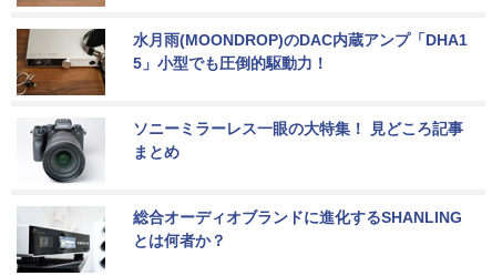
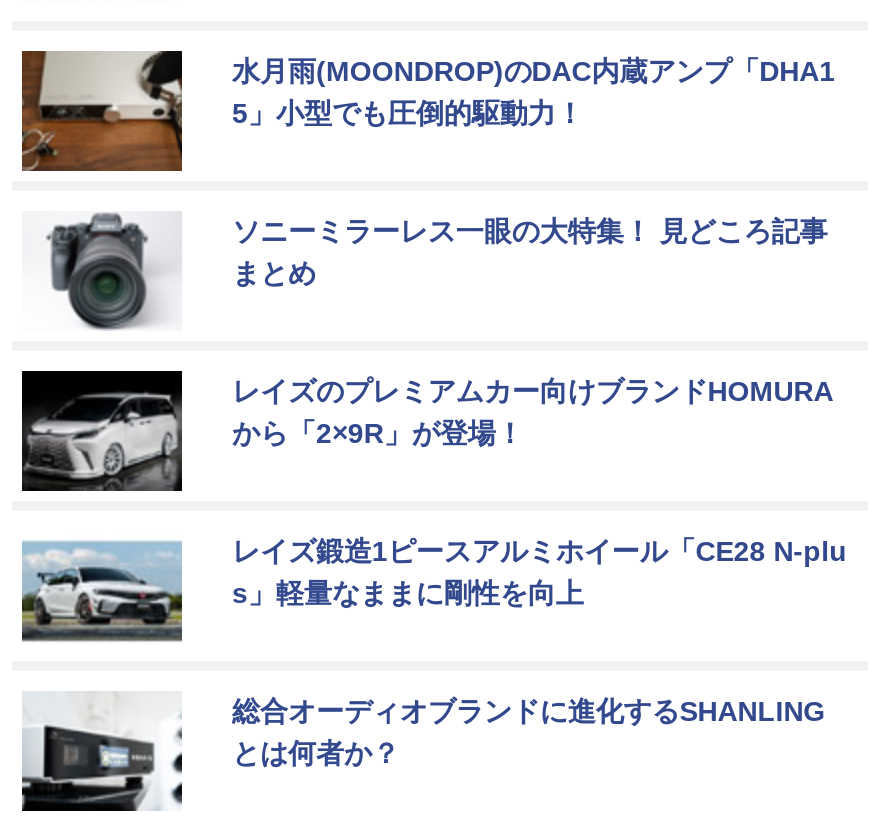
+ [image]
+ レイズのプレミアムカー向けブランドHOMURA
+ から「2×9R」が登場！

+ [image]
+ レイズ鍛造1ピースアルミホイール「CE28 N-plu
+ s」軽量なままに剛性を向上
